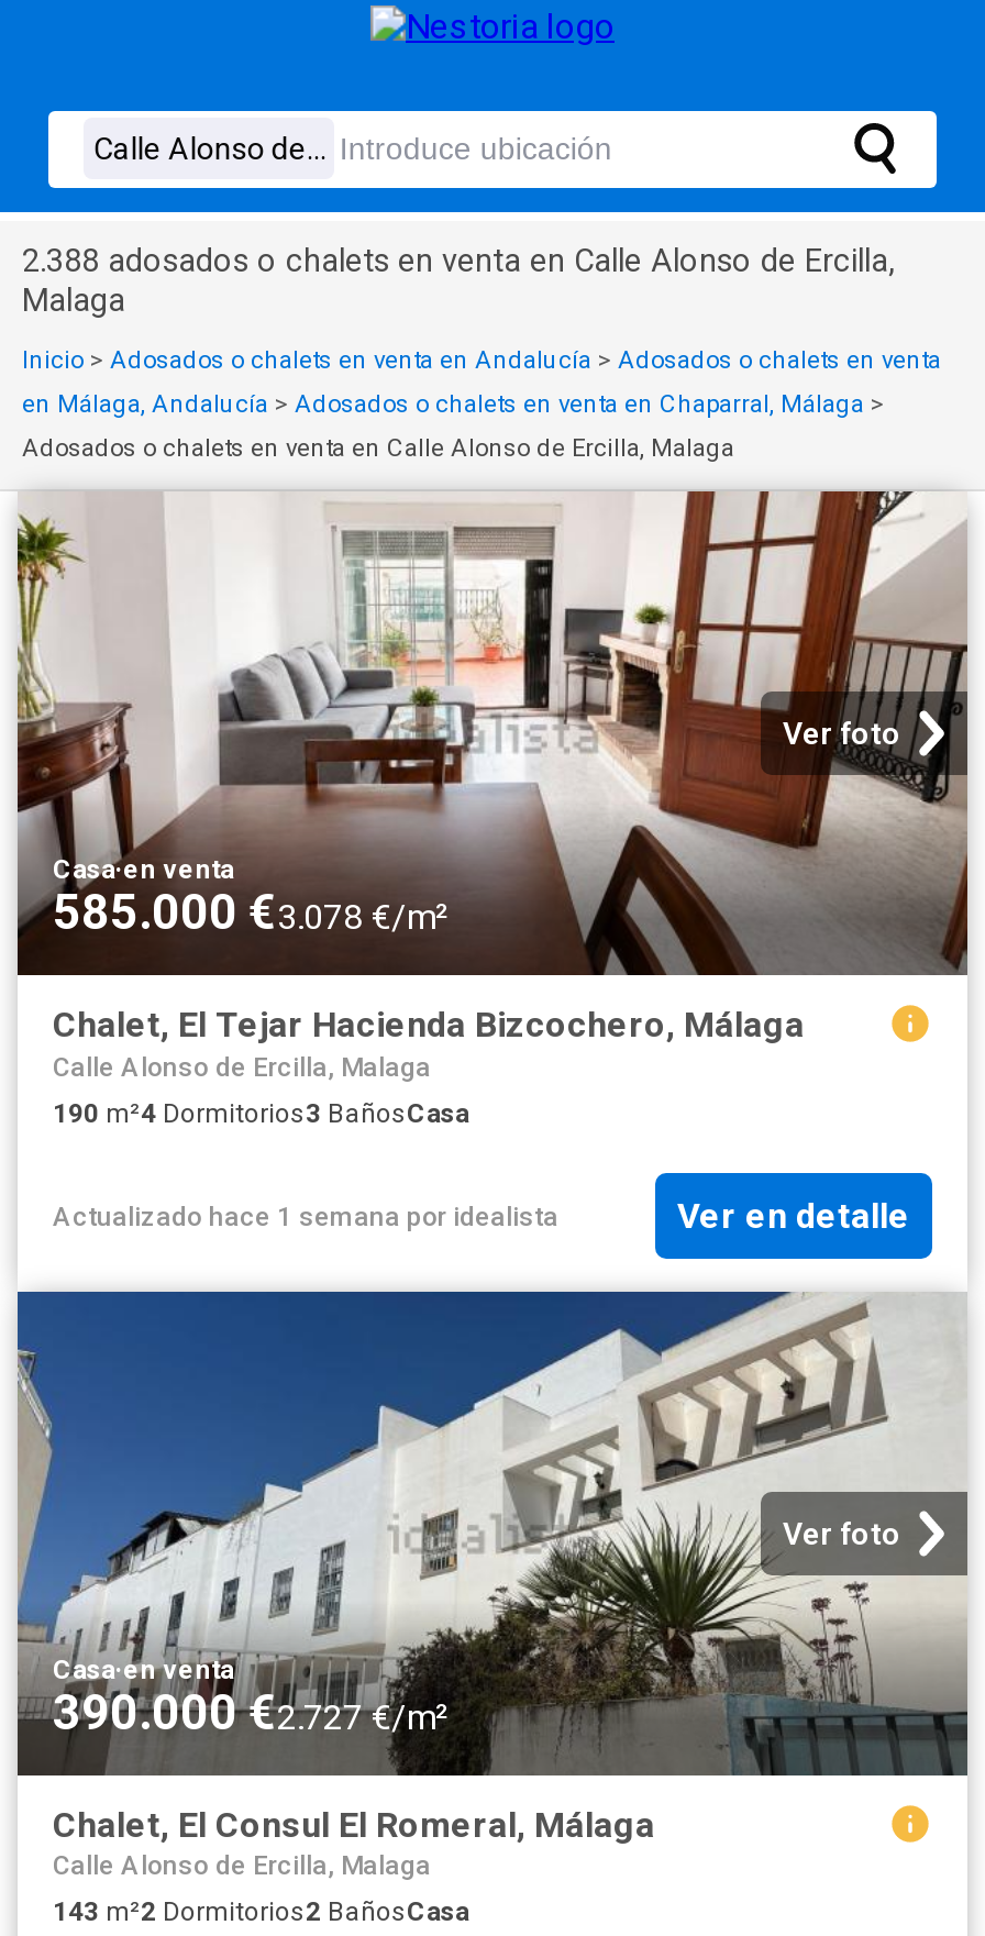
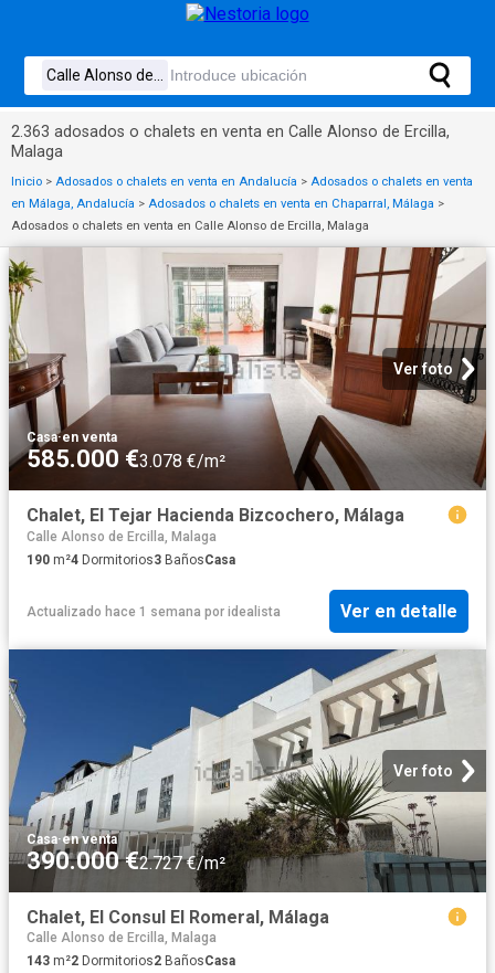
- 2.388 adosados o chalets en venta en Calle Alonso de Ercilla,
+ 2.363 adosados o chalets en venta en Calle Alonso de Ercilla,
